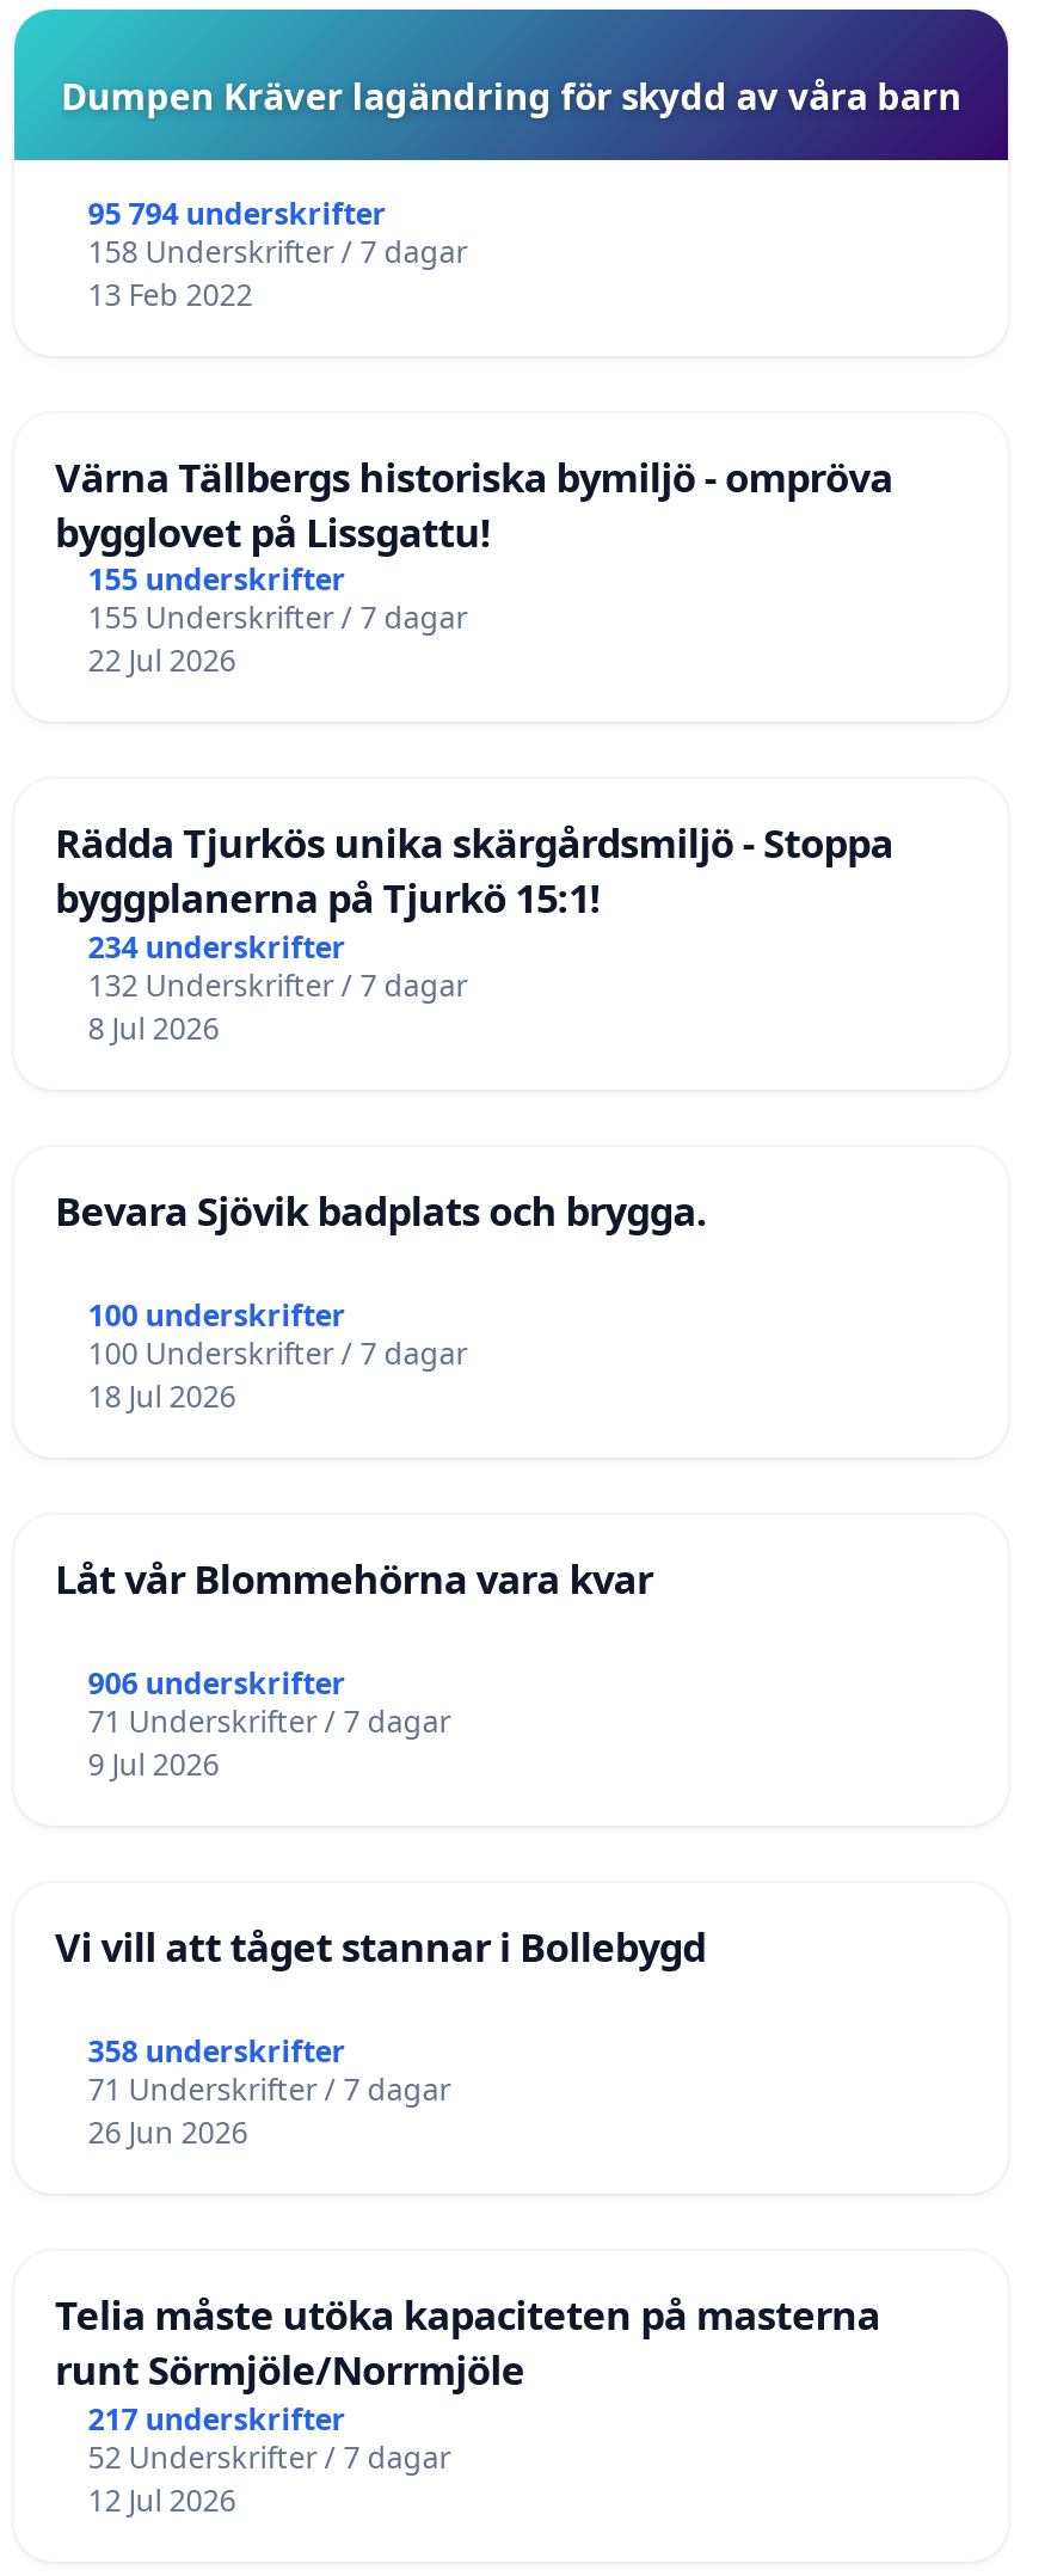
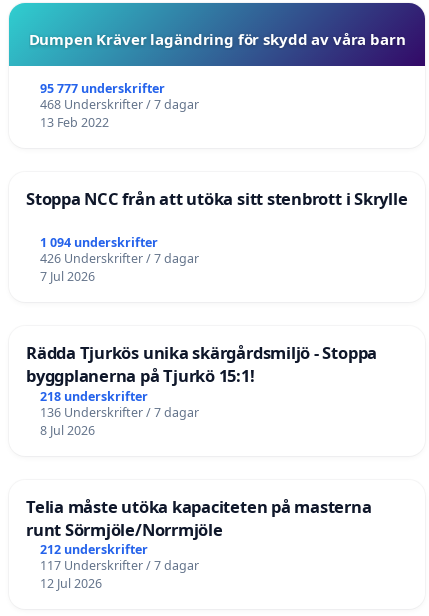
- 95 794 underskrifter
+ 95 777 underskrifter

- 158 Underskrifter / 7 dagar
+ 468 Underskrifter / 7 dagar

- Värna Tällbergs historiska bymiljö - ompröva
- bygglovet på Lissgattu!
- 155 underskrifter
- 155 Underskrifter / 7 dagar
- 22 Jul 2026
+ Stoppa NCC från att utöka sitt stenbrott i Skrylle
+ 1 094 underskrifter
+ 426 Underskrifter / 7 dagar
+ 7 Jul 2026

- 234 underskrifter
+ 218 underskrifter

- 132 Underskrifter / 7 dagar
+ 136 Underskrifter / 7 dagar

- Bevara Sjövik badplats och brygga.
- 100 underskrifter
- 100 Underskrifter / 7 dagar
- 18 Jul 2026
- Låt vår Blommehörna vara kvar
- 906 underskrifter
- 71 Underskrifter / 7 dagar
- 9 Jul 2026
- Vi vill att tåget stannar i Bollebygd
- 358 underskrifter
- 71 Underskrifter / 7 dagar
- 26 Jun 2026

- 217 underskrifter
+ 212 underskrifter

- 52 Underskrifter / 7 dagar
+ 117 Underskrifter / 7 dagar
